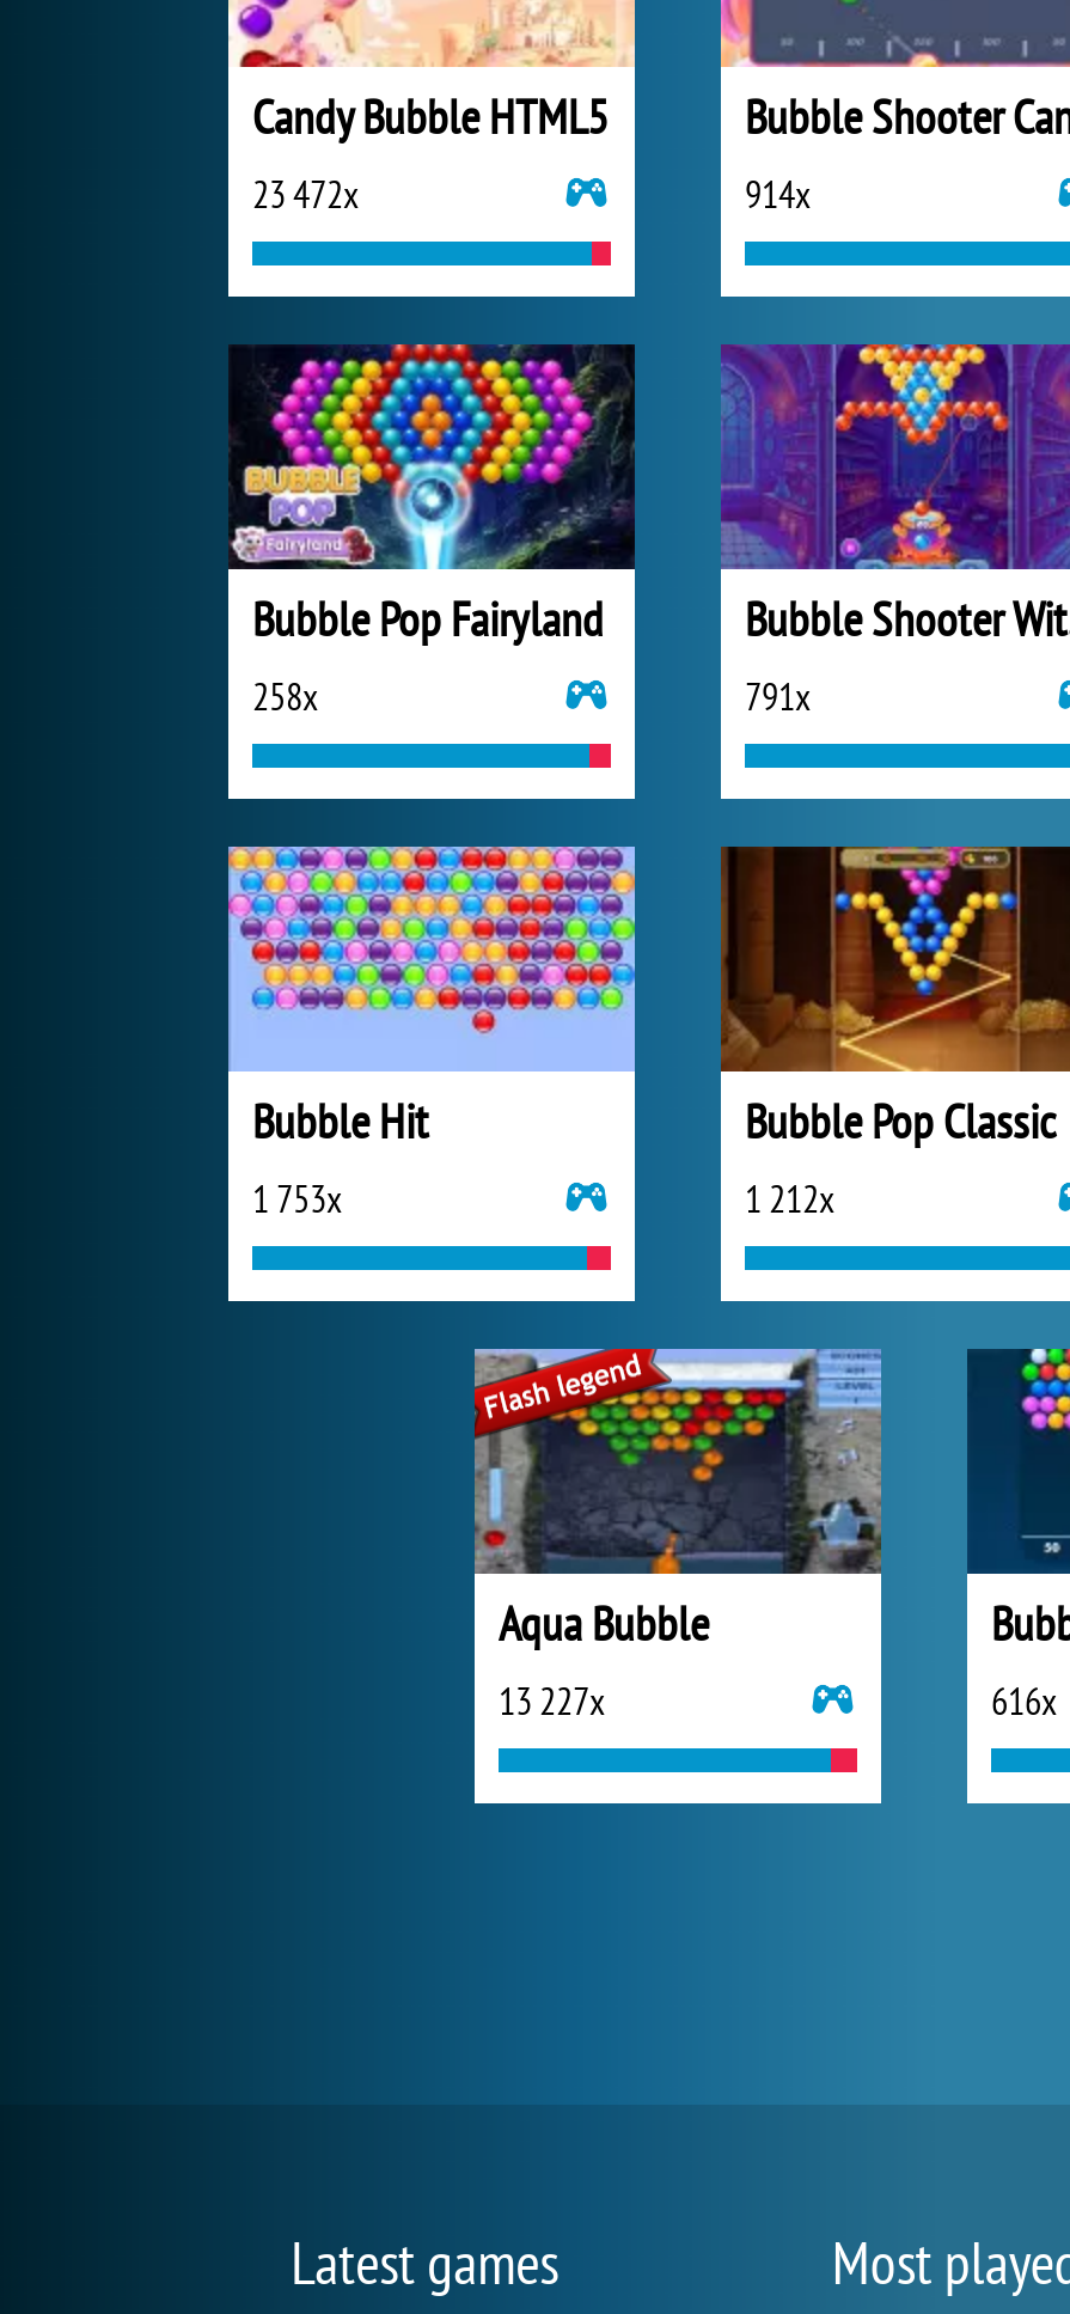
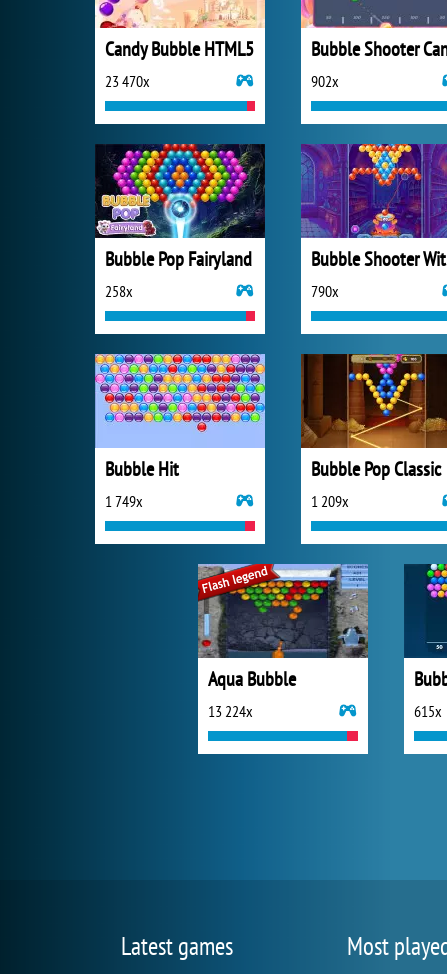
- 23 472x
- 914x
+ 23 470x
+ 902x

- 791x
+ 790x

- 1 753x
+ 1 749x

- 1 212x
+ 1 209x

- 13 227x
- 616x
+ 13 224x
+ 615x
